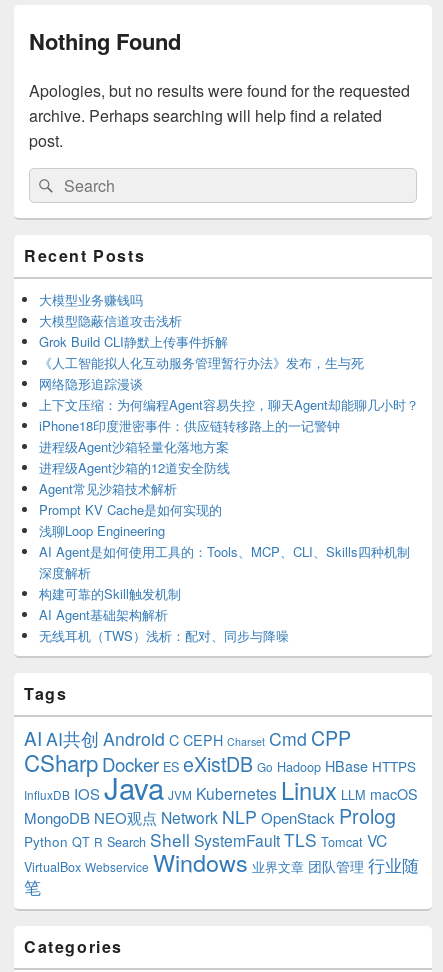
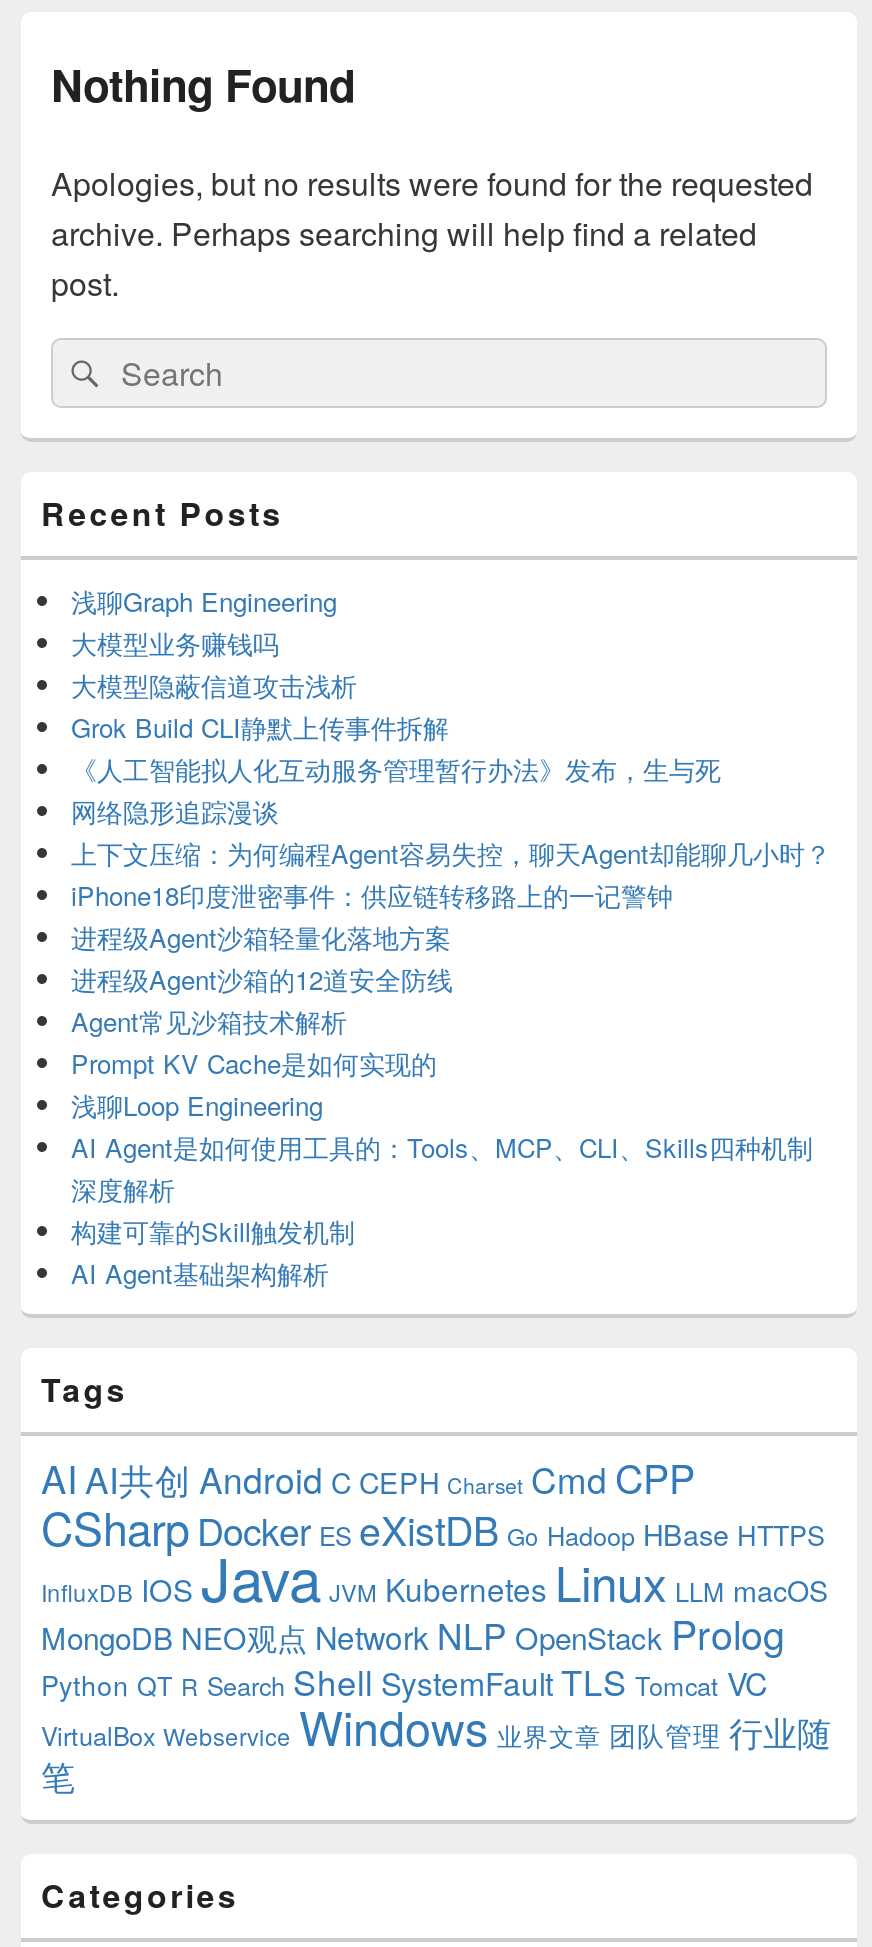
moved down: 大模型业务赚钱吗 | 大模型隐蔽信道攻击浅析 | Grok Build CLI静默上传事件拆解 | ... | 构建可靠的Skill触发机制 | AI Agent基础架构解析

+ 浅聊Graph Engineering

- 无线耳机（TWS）浅析：配对、同步与降噪
